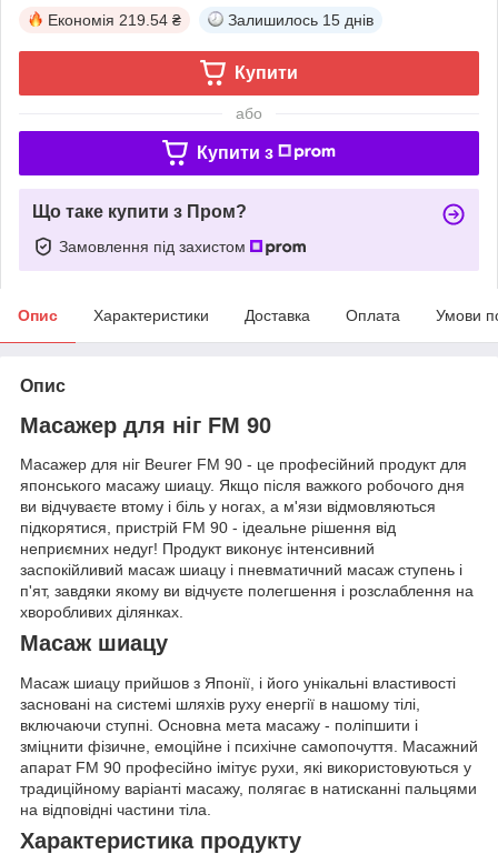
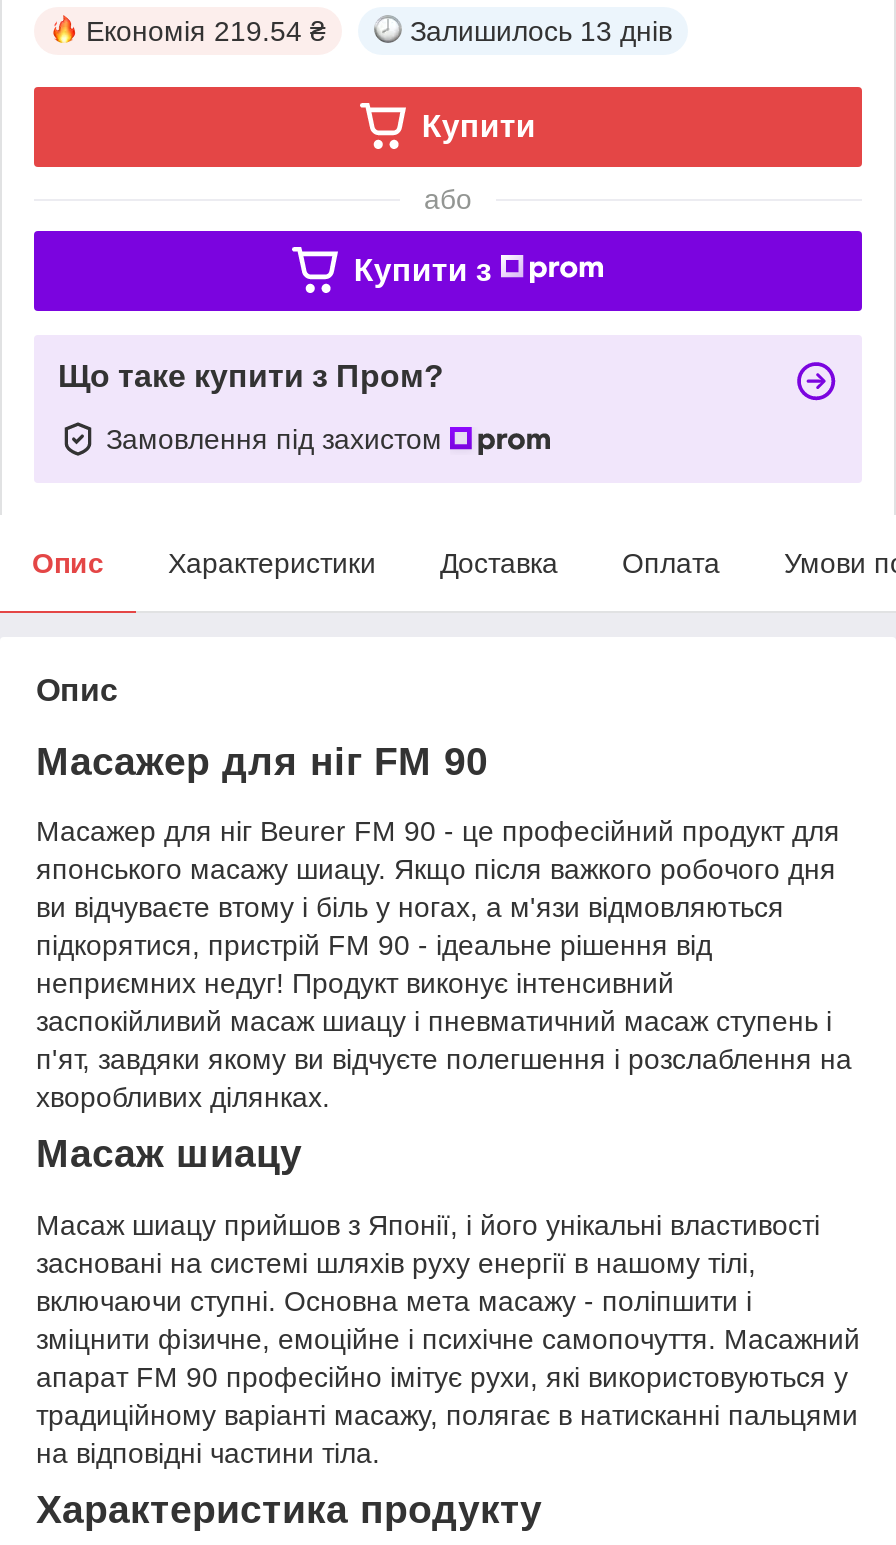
- Залишилось 15 днів
+ Залишилось 13 днів
